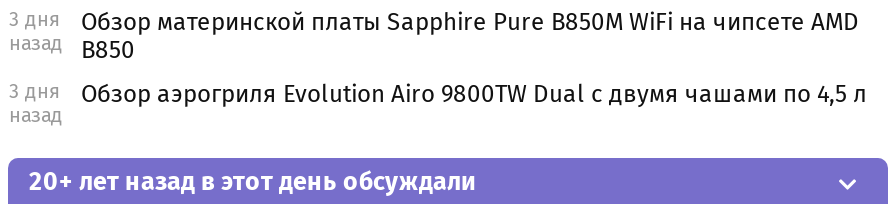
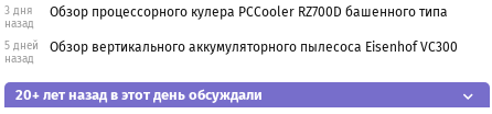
- Обзор материнской платы Sapphire Pure B850M WiFi на чипсете AMD
- B850
+ Обзор процессорного кулера PCCooler RZ700D башенного типа

- 3 дня
+ 5 дней

- Обзор аэрогриля Evolution Airo 9800TW Dual с двумя чашами по 4,5 л
+ Обзор вертикального аккумуляторного пылесоса Eisenhof VC300
